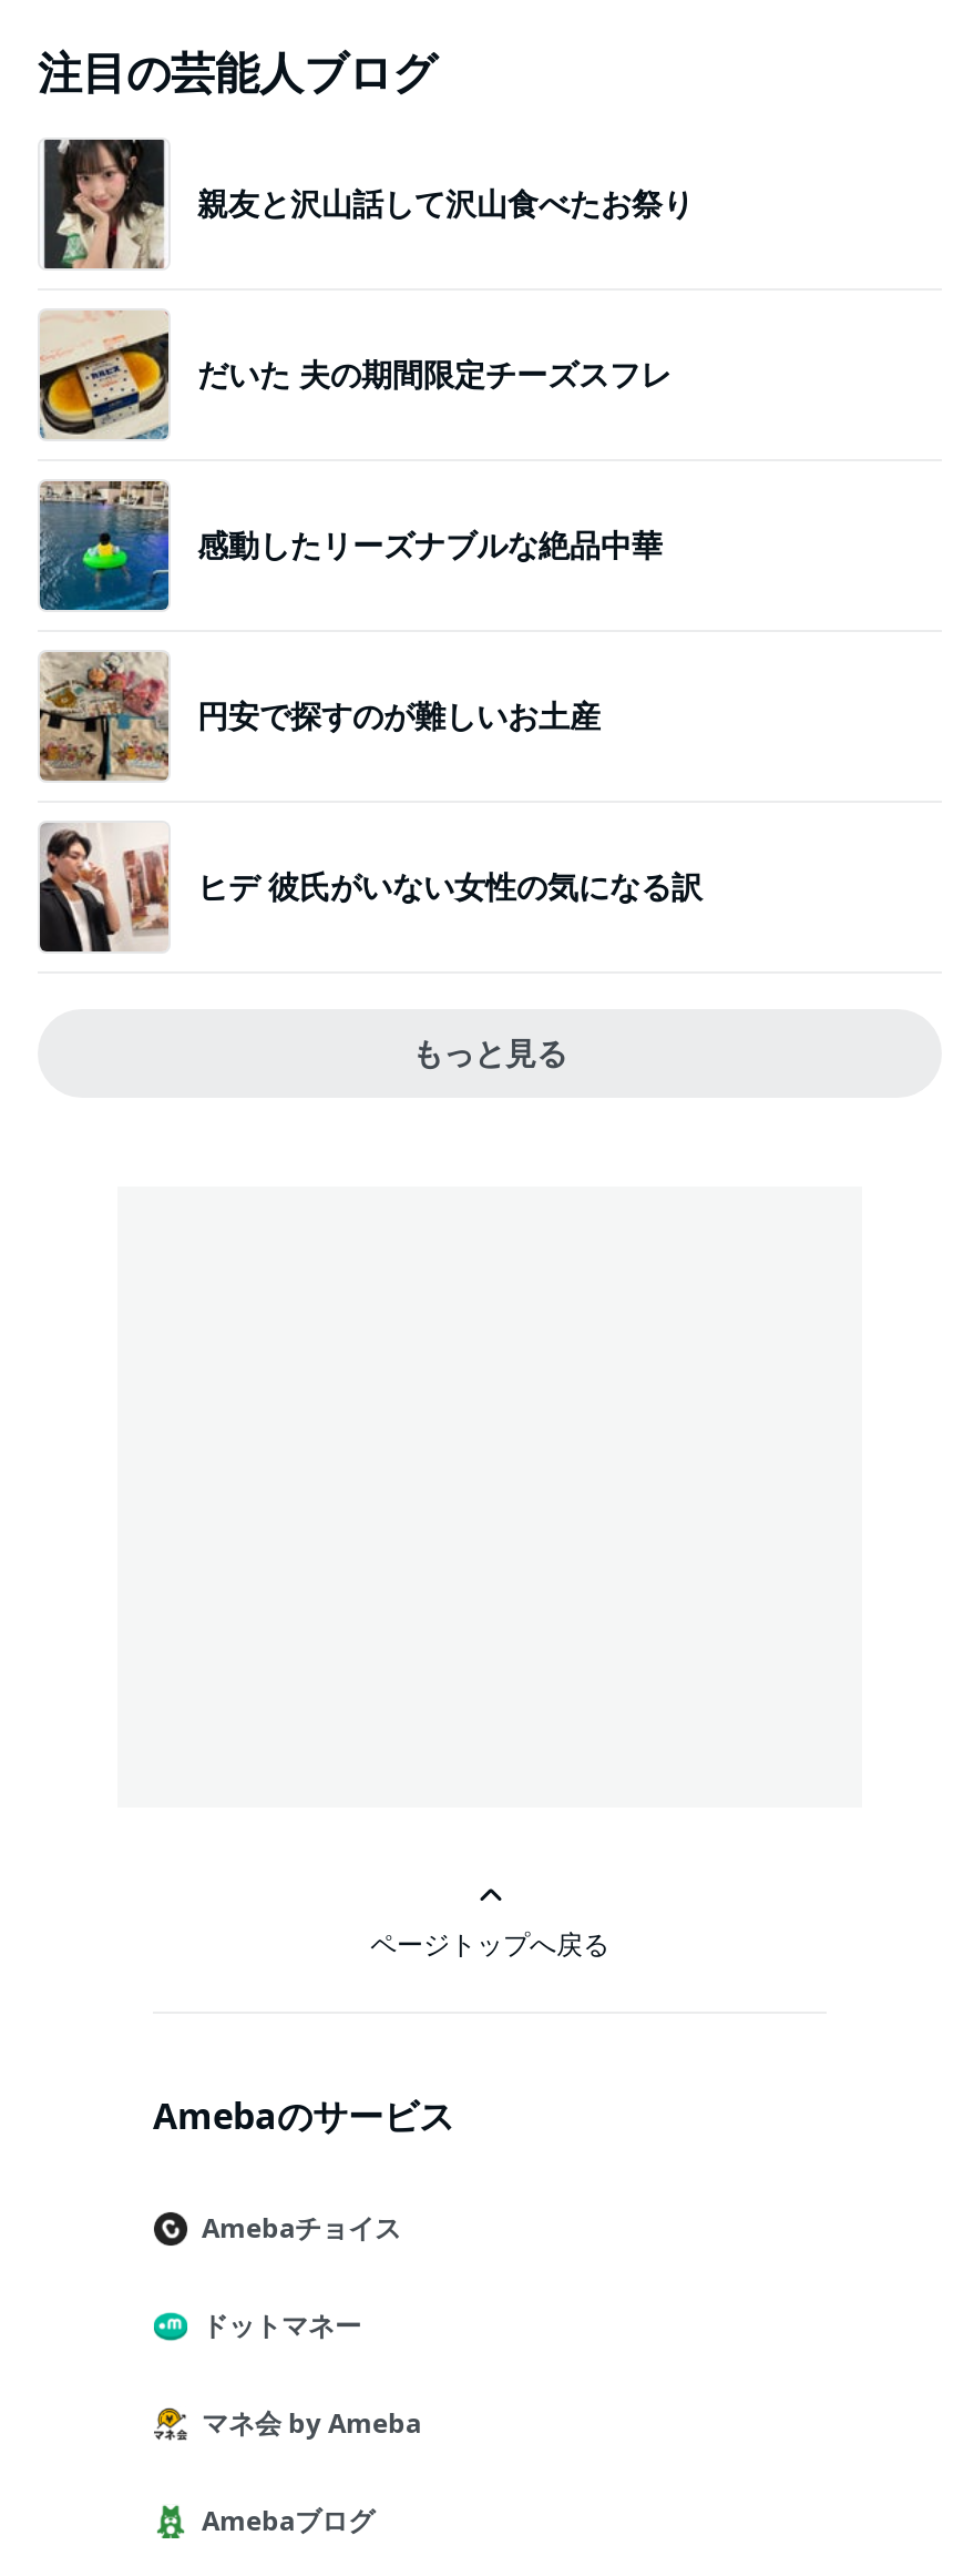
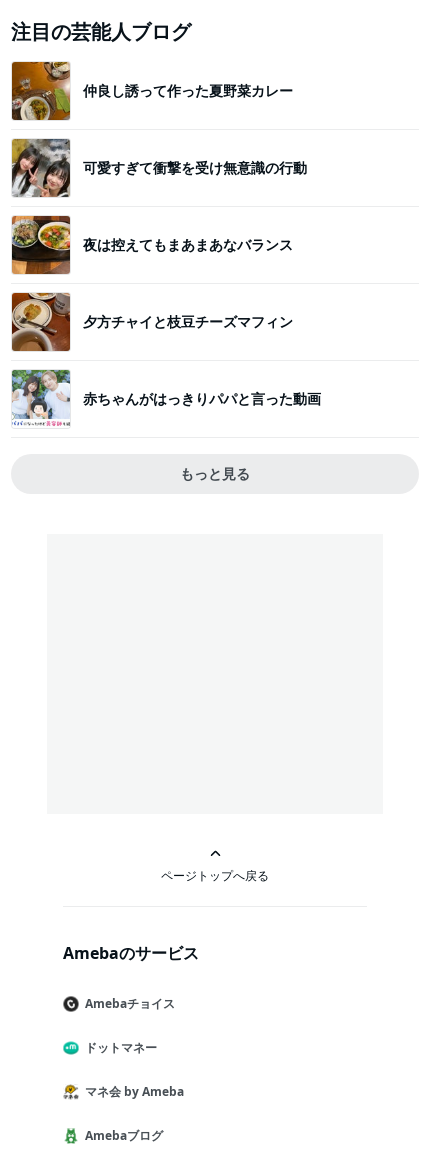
- [image]
- 親友と沢山話して沢山食べたお祭り
+ [image]
+ 仲良し誘って作った夏野菜カレー

- [image]
- だいた 夫の期間限定チーズスフレ
+ [image]
+ 可愛すぎて衝撃を受け無意識の行動

- [image]
- 感動したリーズナブルな絶品中華
+ [image]
+ 夜は控えてもまあまあなバランス

- [image]
- 円安で探すのが難しいお土産
+ [image]
+ 夕方チャイと枝豆チーズマフィン

- [image]
- ヒデ 彼氏がいない女性の気になる訳
+ [image]
+ 赤ちゃんがはっきりパパと言った動画
